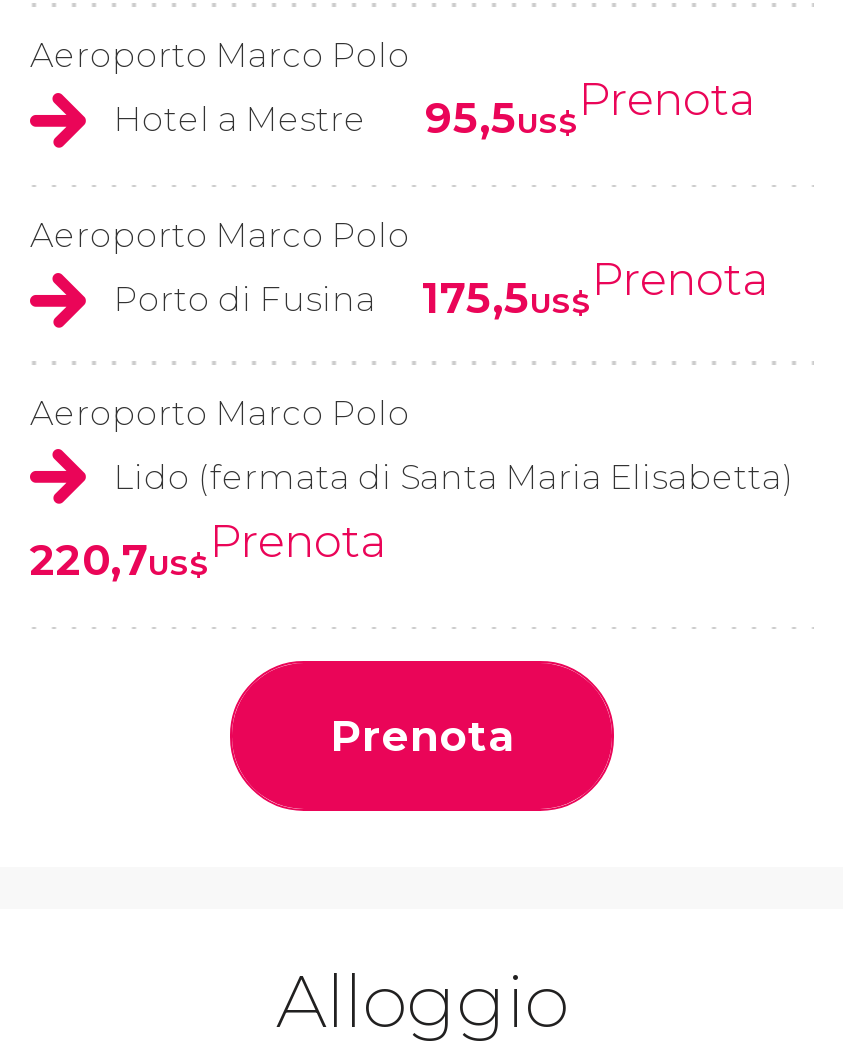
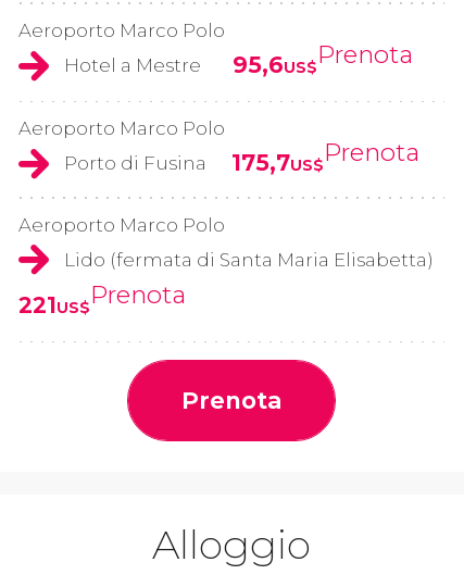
- Hotel a Mestre 95,5US$Prenota
+ Hotel a Mestre 95,6US$Prenota

- Porto di Fusina 175,5US$Prenota
+ Porto di Fusina 175,7US$Prenota

- 220,7US$Prenota
+ 221US$Prenota
